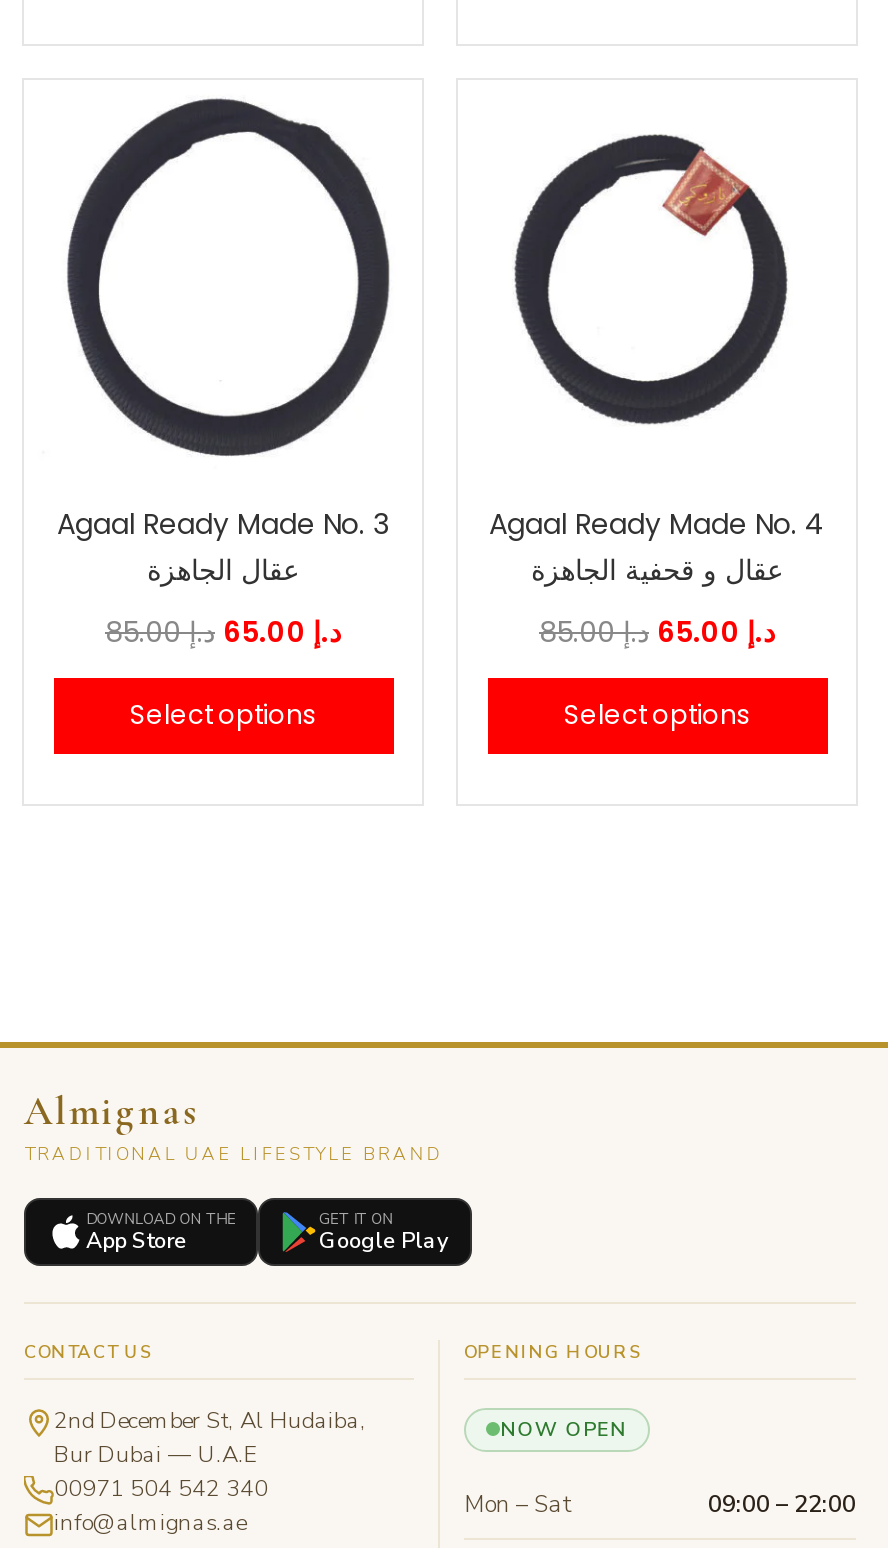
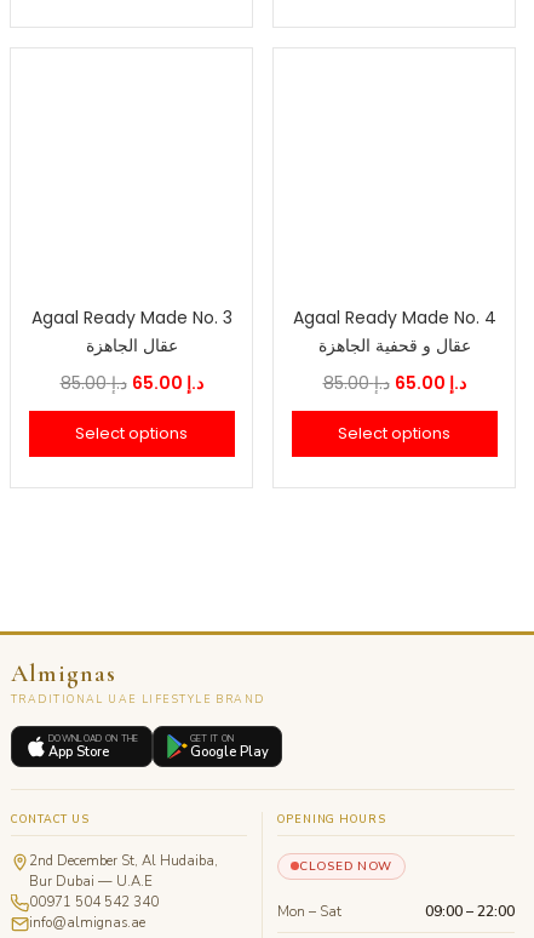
- [image]

- [image]

- NOW OPEN
+ CLOSED NOW
